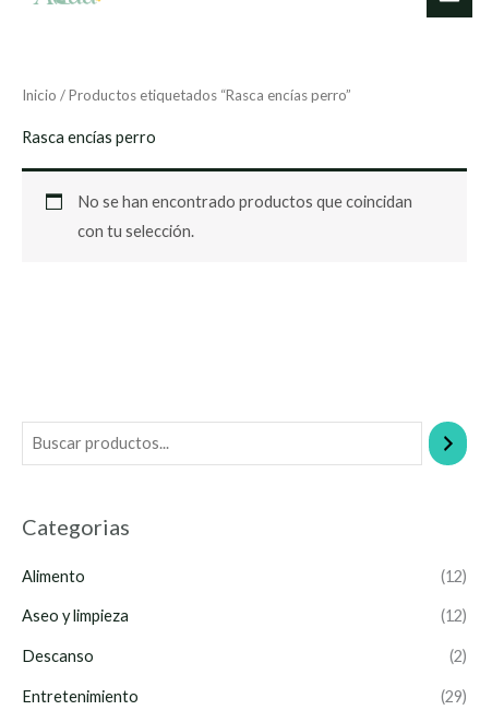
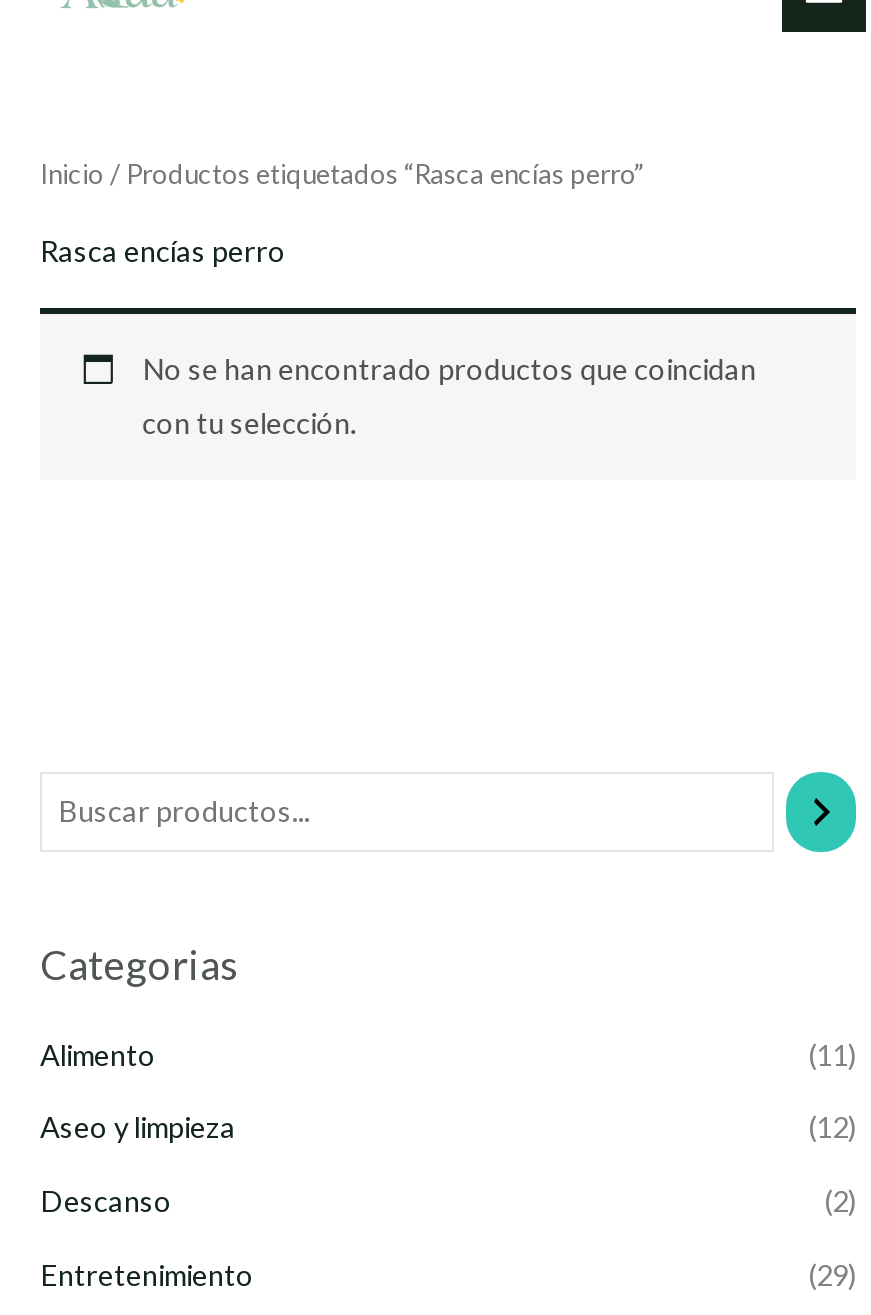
- (12)
+ (11)
